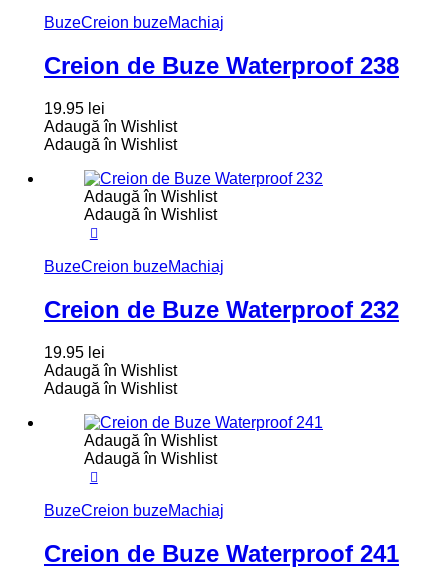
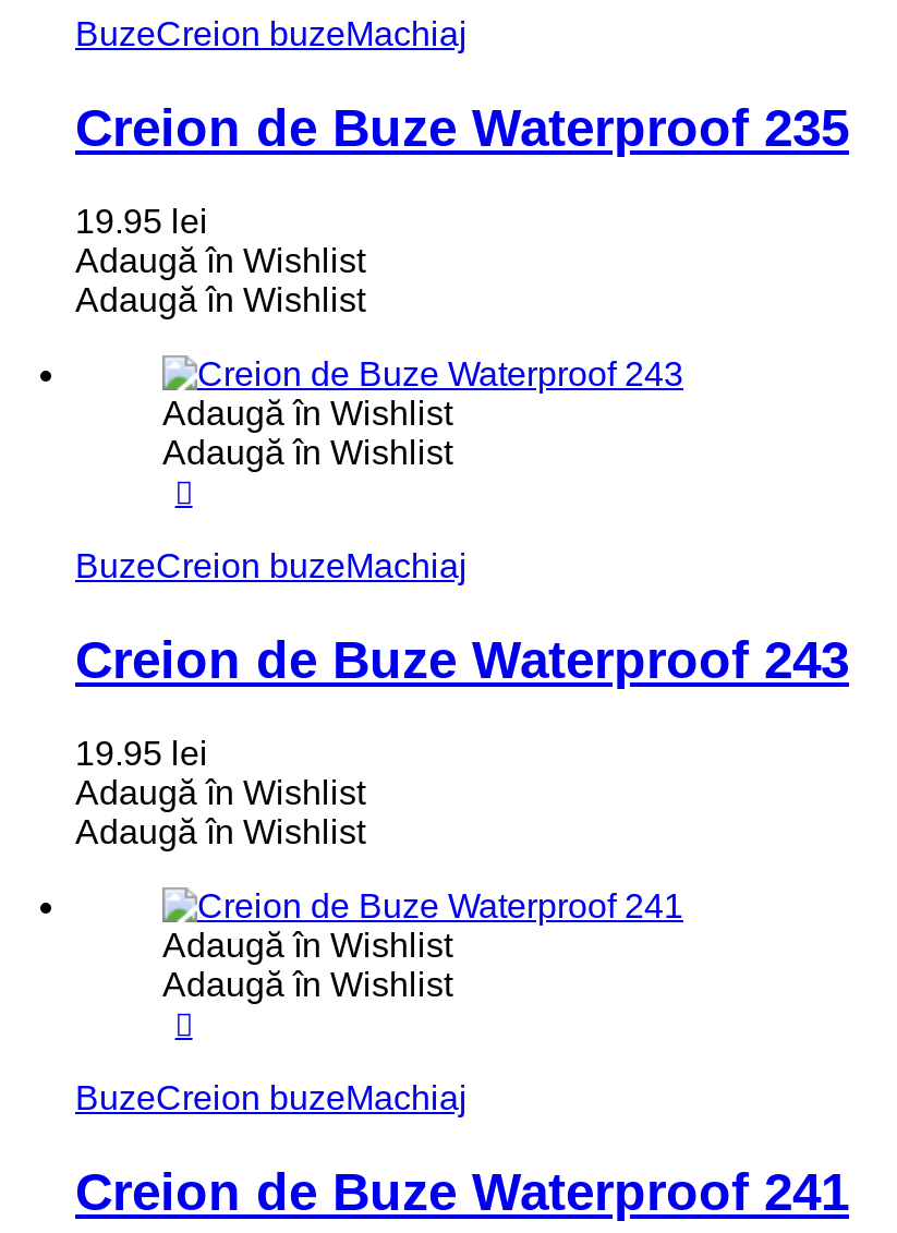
- Creion de Buze Waterproof 238
+ Creion de Buze Waterproof 235

- Creion de Buze Waterproof 232
+ Creion de Buze Waterproof 243
